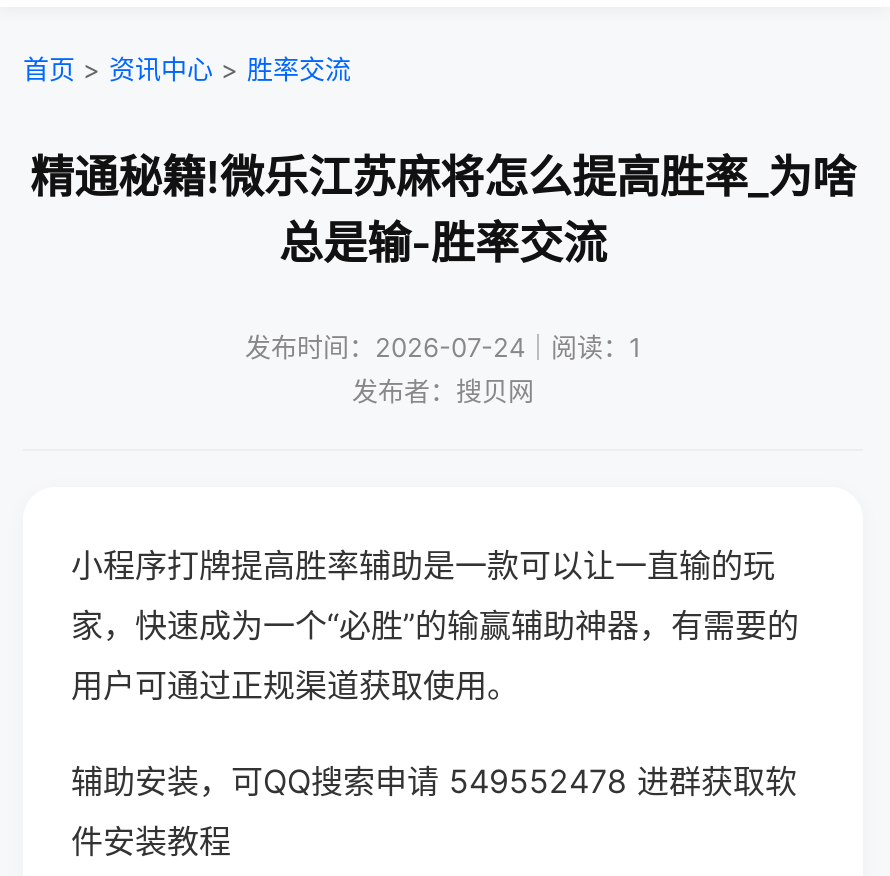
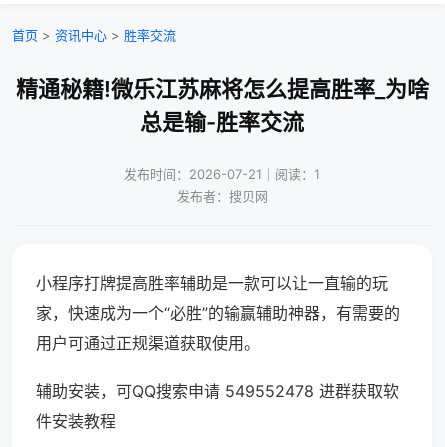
- 发布时间：2026-07-24｜阅读：1
+ 发布时间：2026-07-21｜阅读：1
